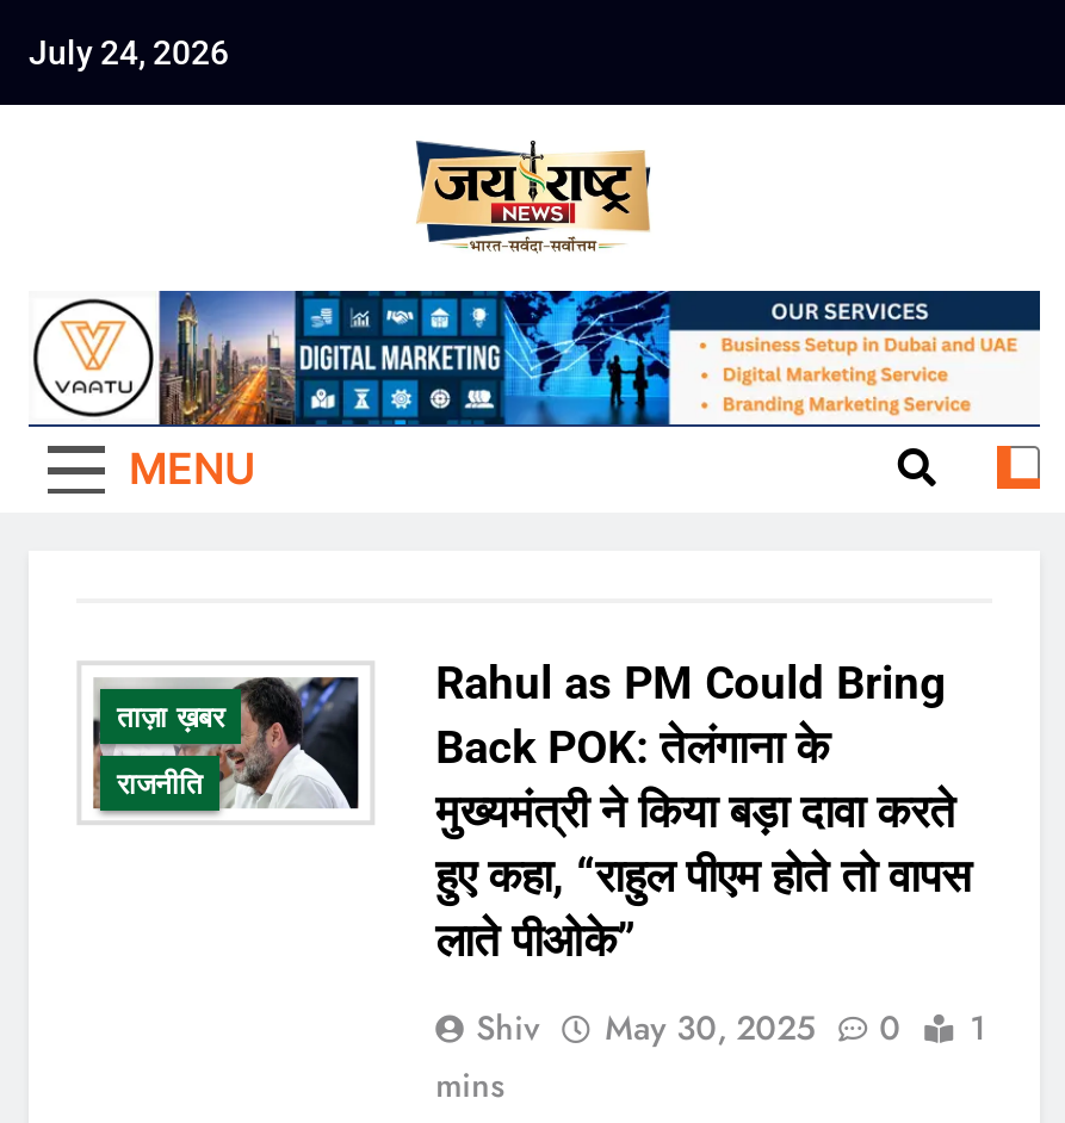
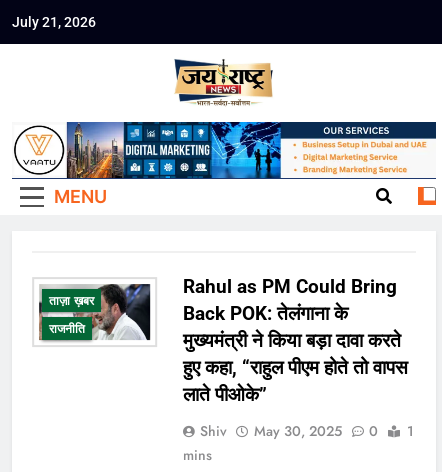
- July 24, 2026
+ July 21, 2026
